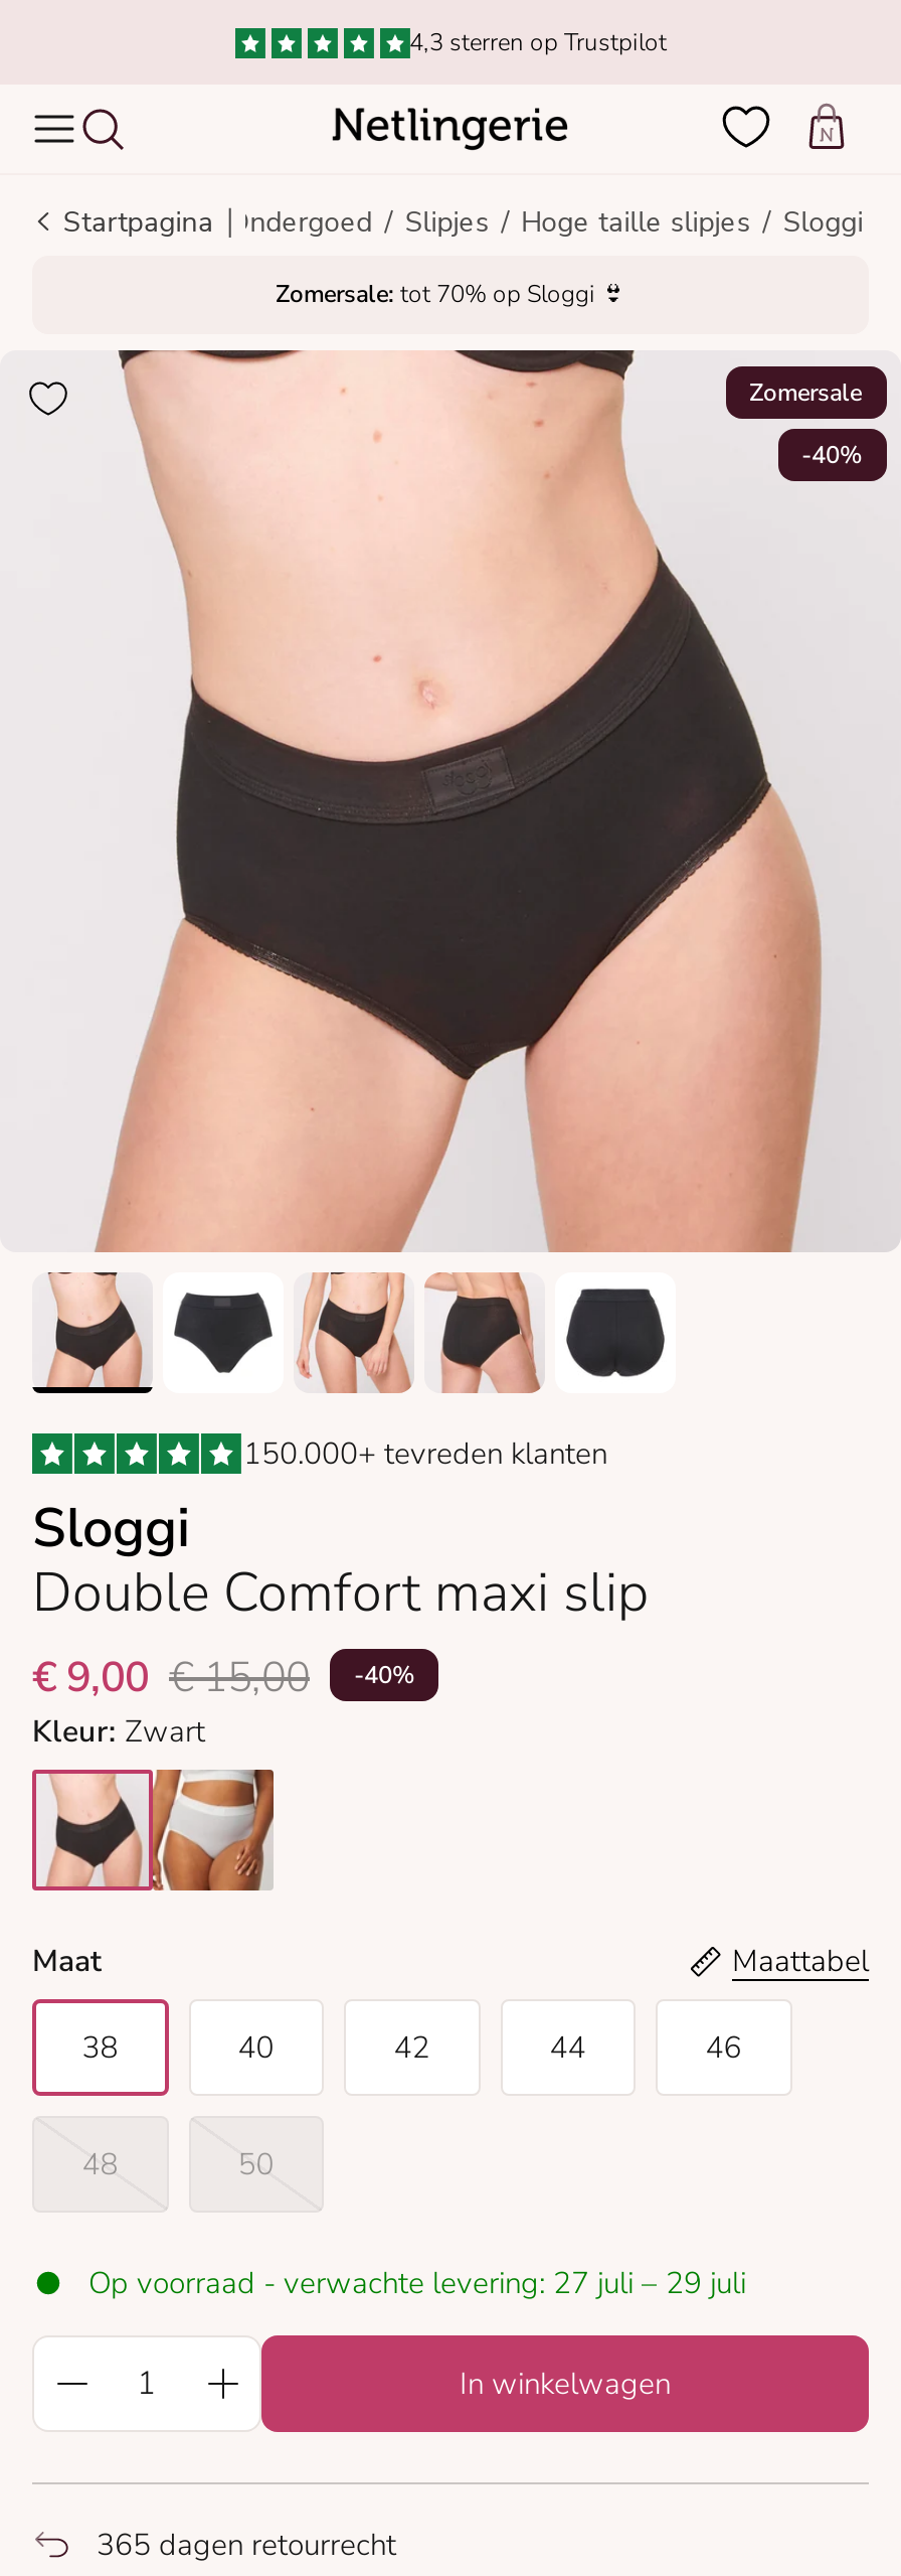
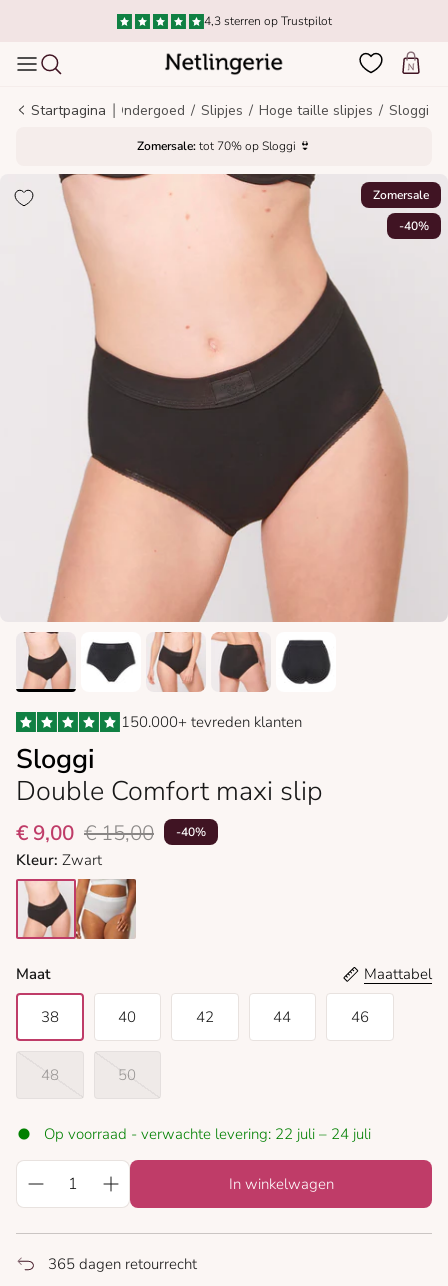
- Op voorraad - verwachte levering: 27 juli – 29 juli
+ Op voorraad - verwachte levering: 22 juli – 24 juli
